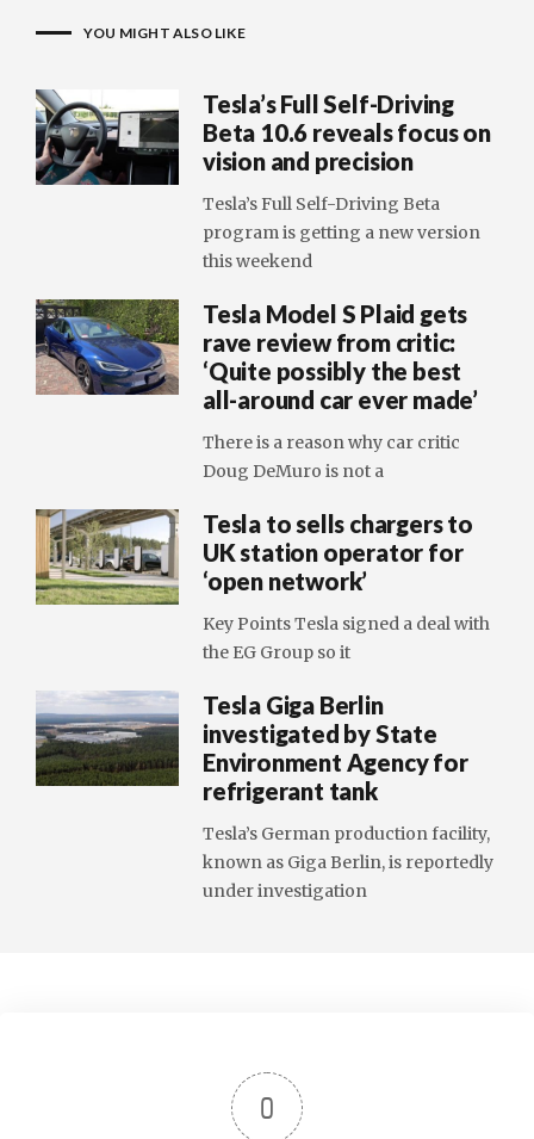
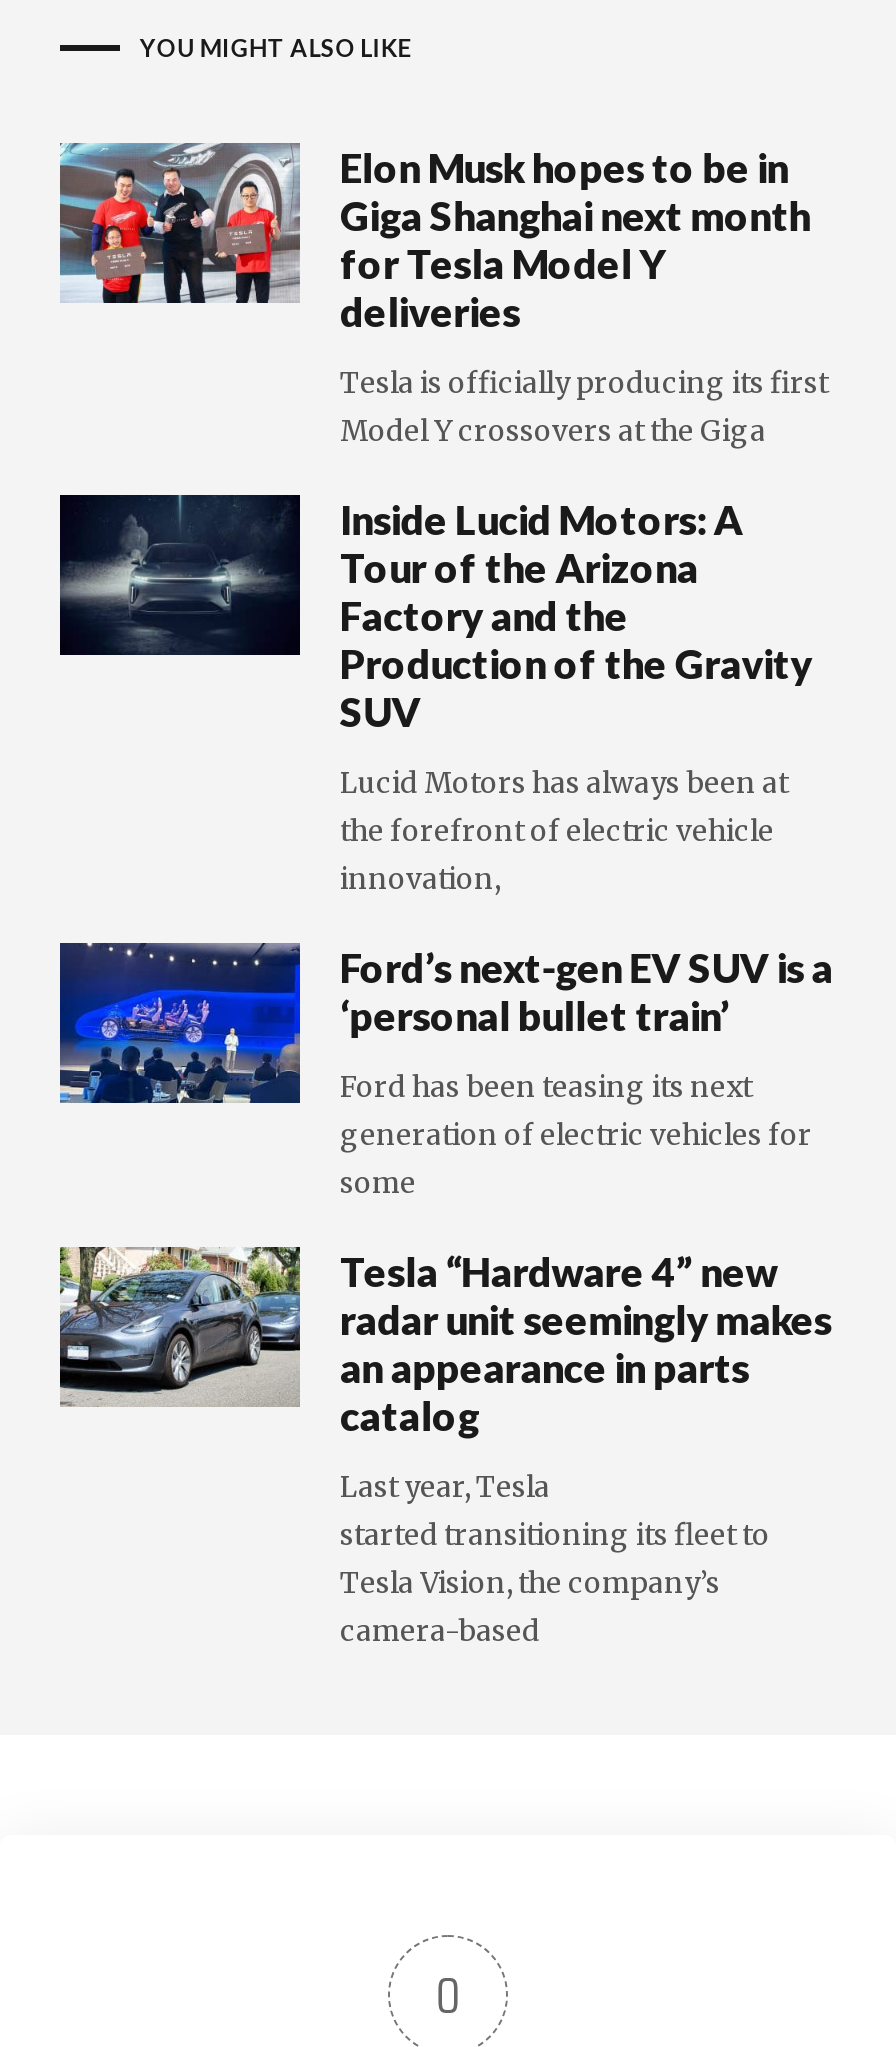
- [image]
- Tesla’s Full Self-Driving
- Beta 10.6 reveals focus on
- vision and precision
+ [image]
+ Elon Musk hopes to be in
+ Giga Shanghai next month
+ for Tesla Model Y
+ deliveries

- Tesla’s Full Self-Driving Beta
- program is getting a new version
- this weekend
+ Tesla is officially producing its first
+ Model Y crossovers at the Giga

- [image]
- Tesla Model S Plaid gets
- rave review from critic:
- ‘Quite possibly the best
- all-around car ever made’
+ [image]
+ Inside Lucid Motors: A
+ Tour of the Arizona
+ Factory and the
+ Production of the Gravity
+ SUV

- There is a reason why car critic
- Doug DeMuro is not a
+ Lucid Motors has always been at
+ the forefront of electric vehicle
+ innovation,

- [image]
- Tesla to sells chargers to
- UK station operator for
- ‘open network’
+ [image]
+ Ford’s next-gen EV SUV is a
+ ‘personal bullet train’

- Key Points Tesla signed a deal with
- the EG Group so it
+ Ford has been teasing its next
+ generation of electric vehicles for
+ some

- [image]
- Tesla Giga Berlin
- investigated by State
- Environment Agency for
- refrigerant tank
+ [image]
+ Tesla “Hardware 4” new
+ radar unit seemingly makes
+ an appearance in parts
+ catalog

- Tesla’s German production facility,
- known as Giga Berlin, is reportedly
- under investigation
+ Last year, Tesla
+ started transitioning its fleet to
+ Tesla Vision, the company’s
+ camera-based
